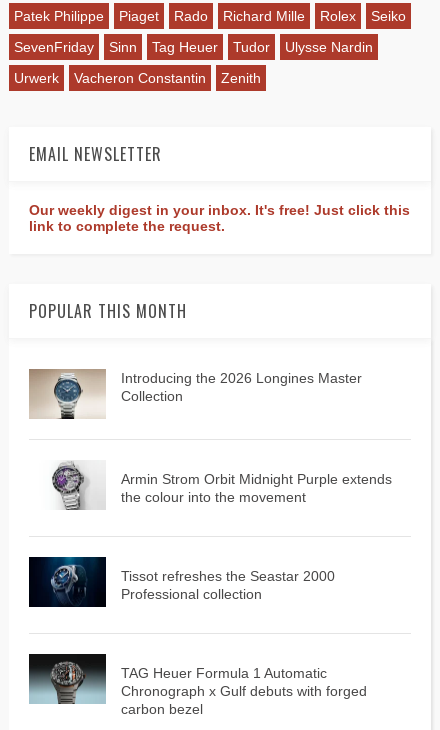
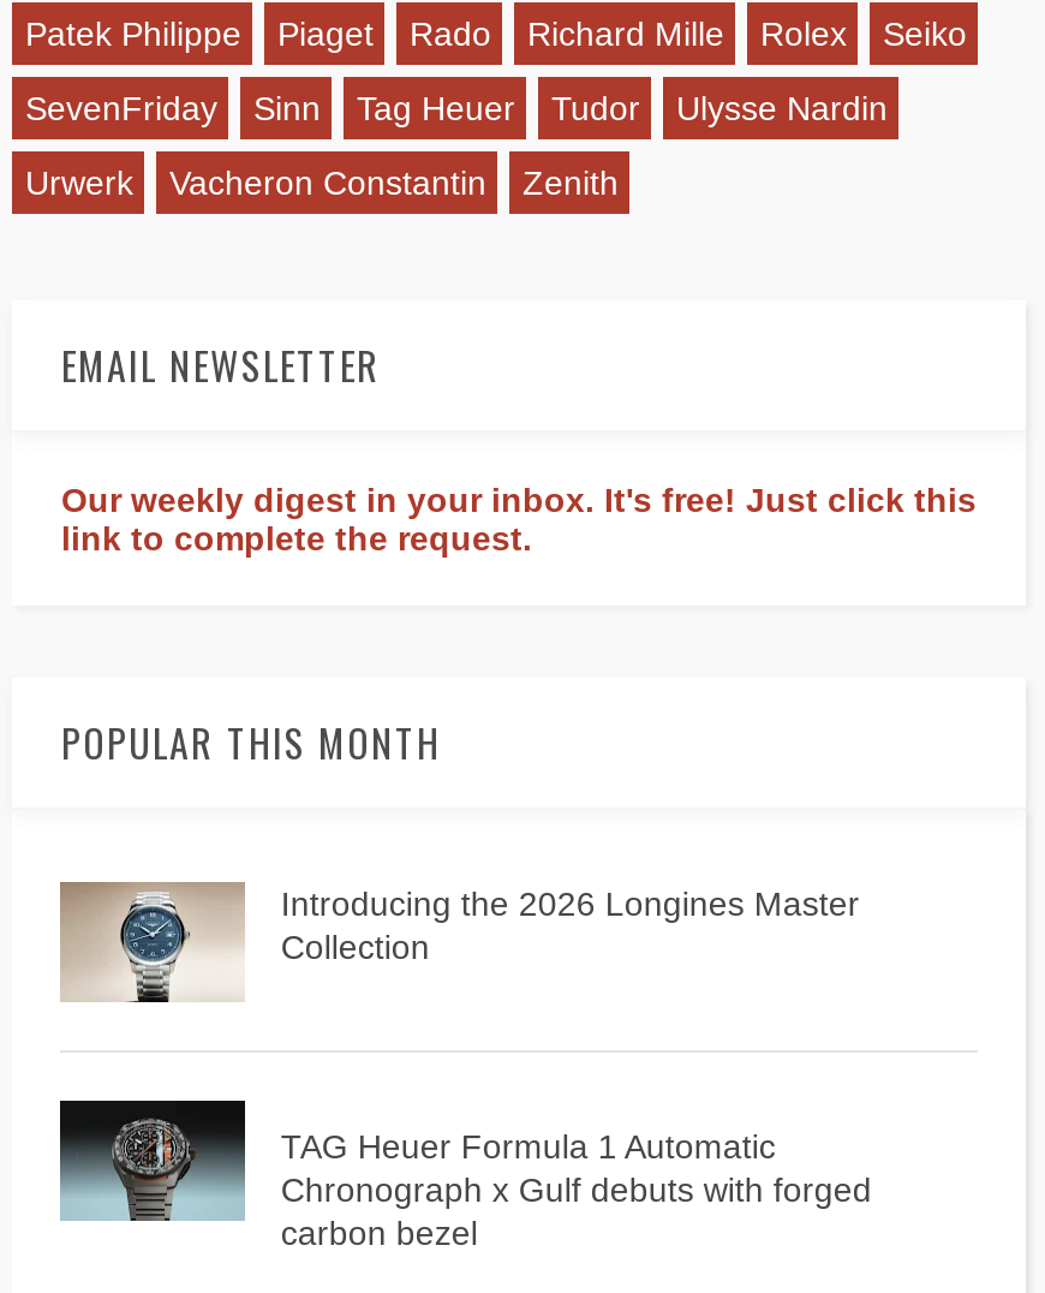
- [image]
- Armin Strom Orbit Midnight Purple extends
- the colour into the movement

- [image]
- Tissot refreshes the Seastar 2000
- Professional collection
